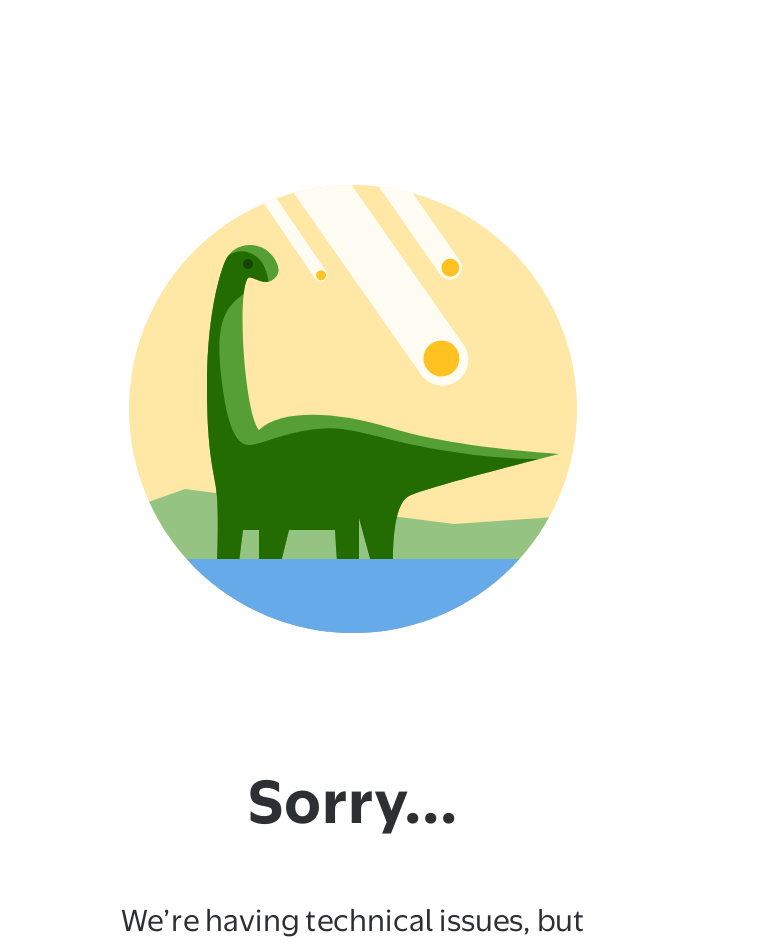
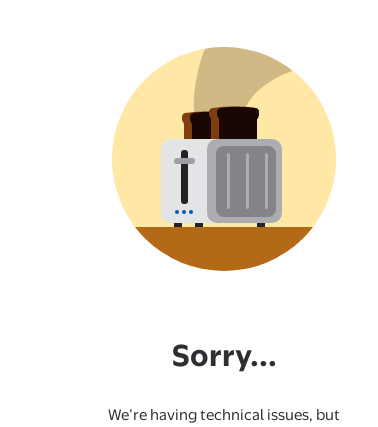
- [image]
+ [image]
